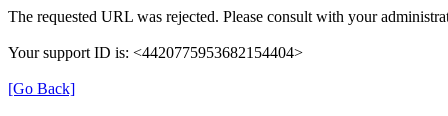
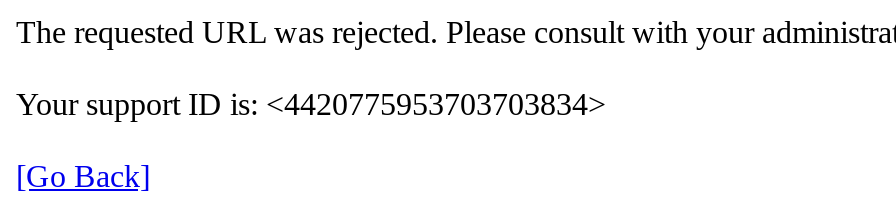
- Your support ID is: <4420775953682154404>
+ Your support ID is: <4420775953703703834>
